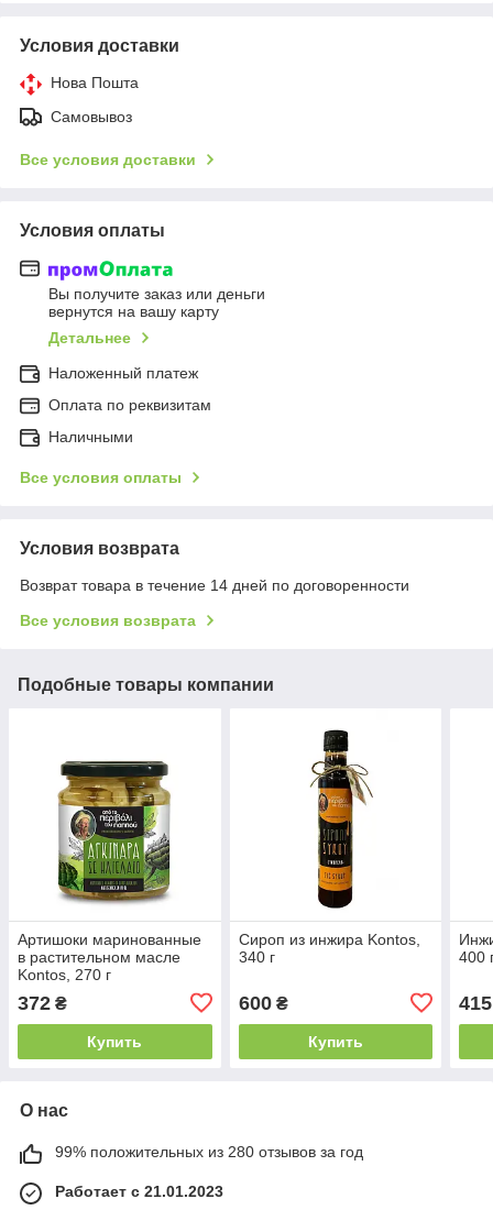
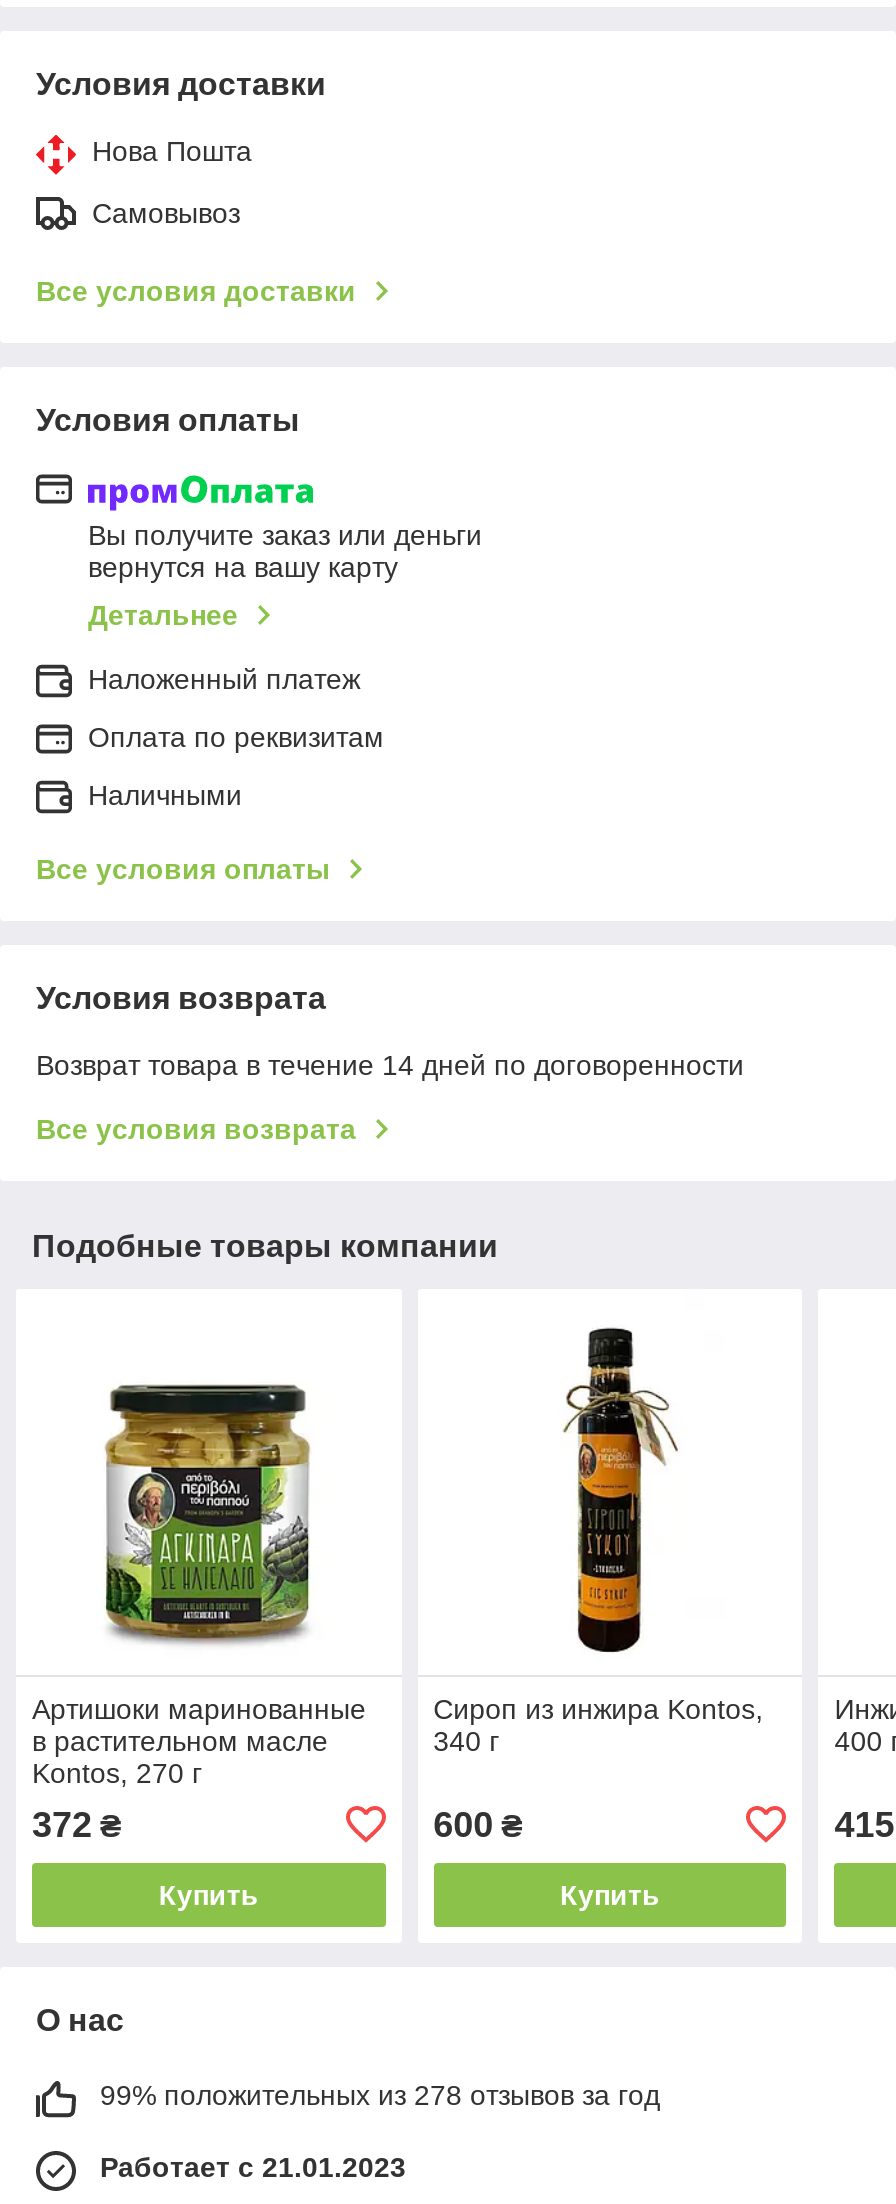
- 99% положительных из 280 отзывов за год
+ 99% положительных из 278 отзывов за год
